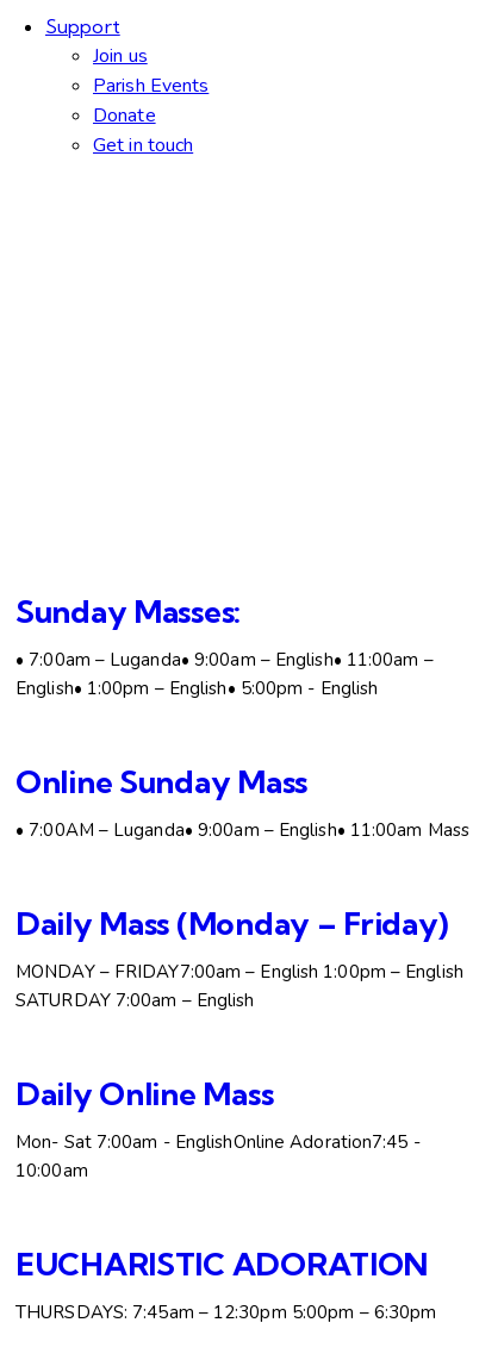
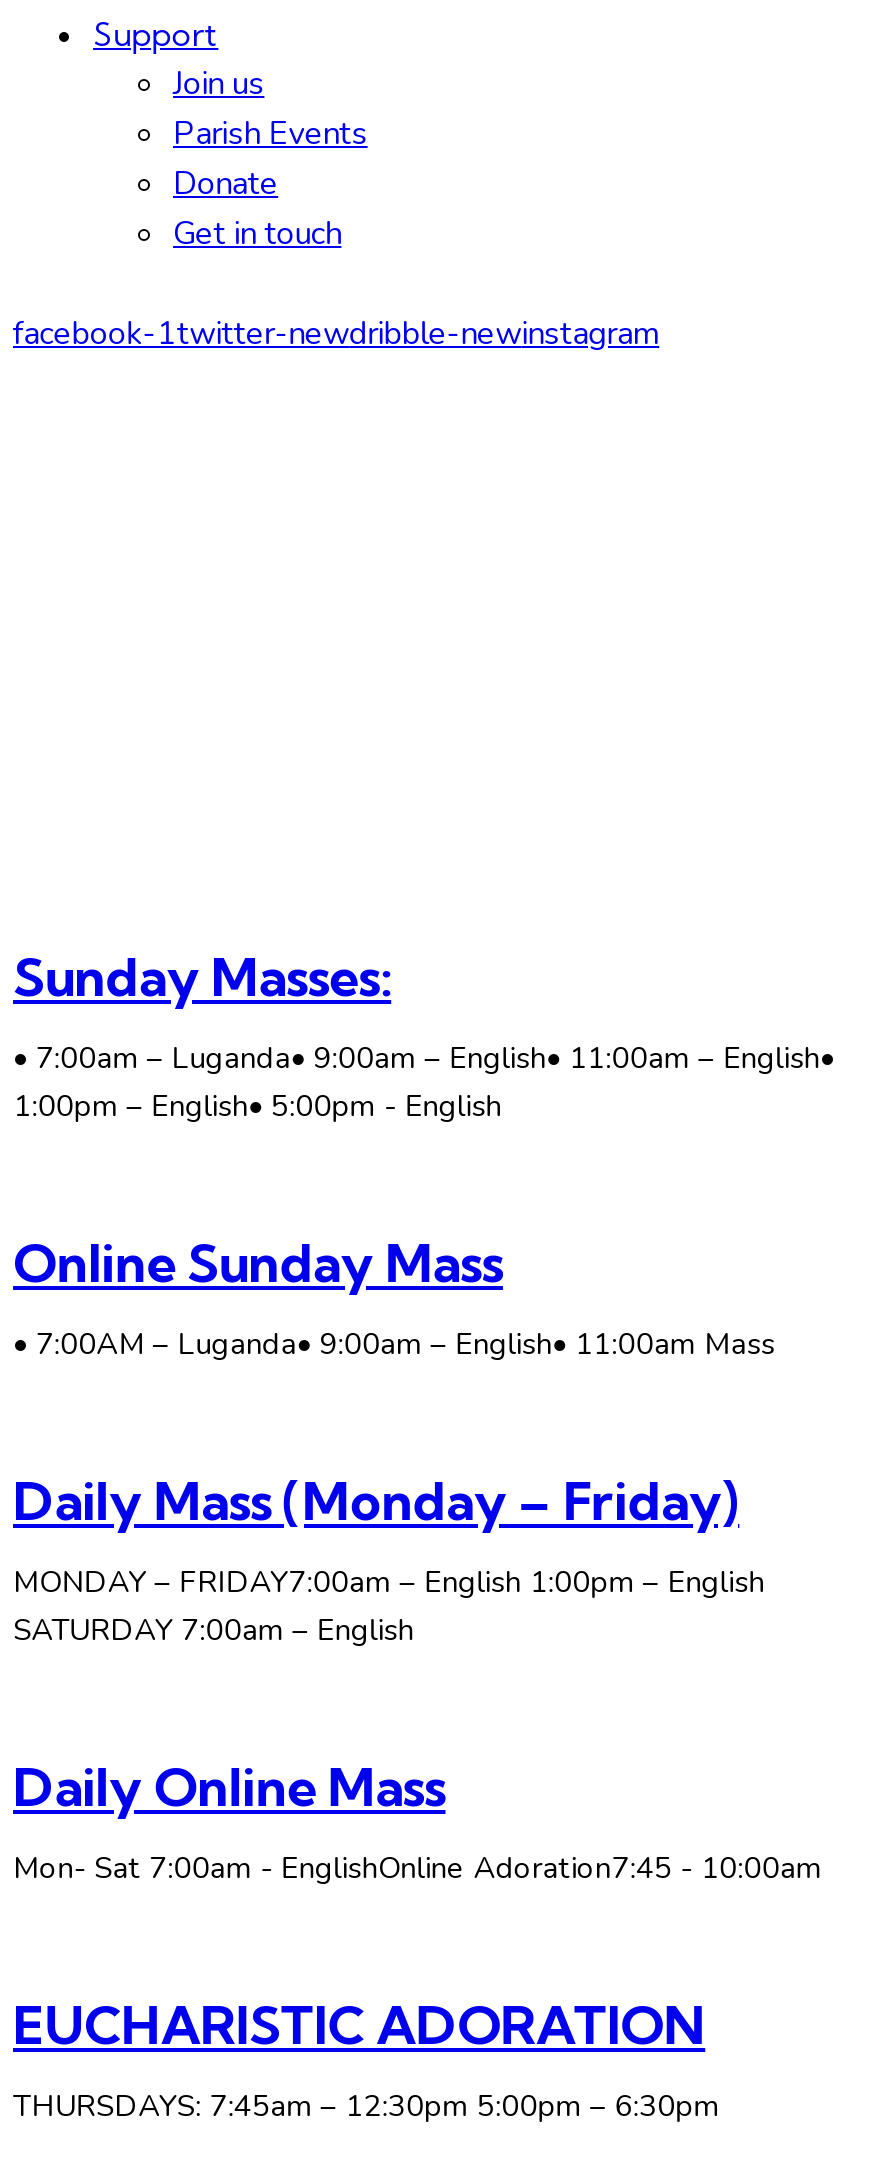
+ facebook-1twitter-newdribble-newinstagram
